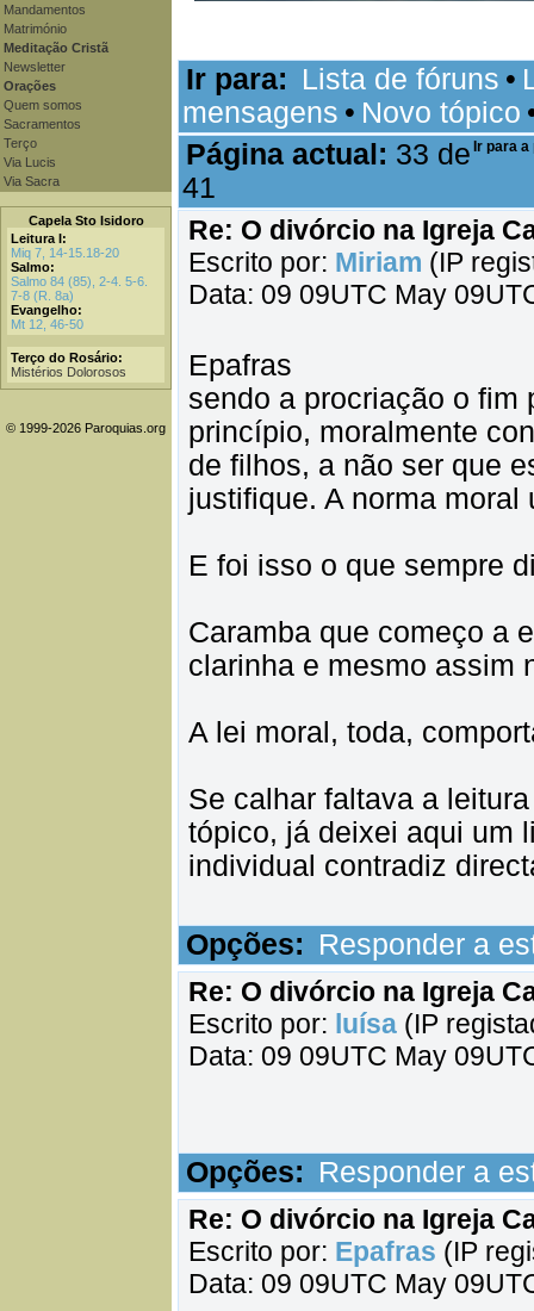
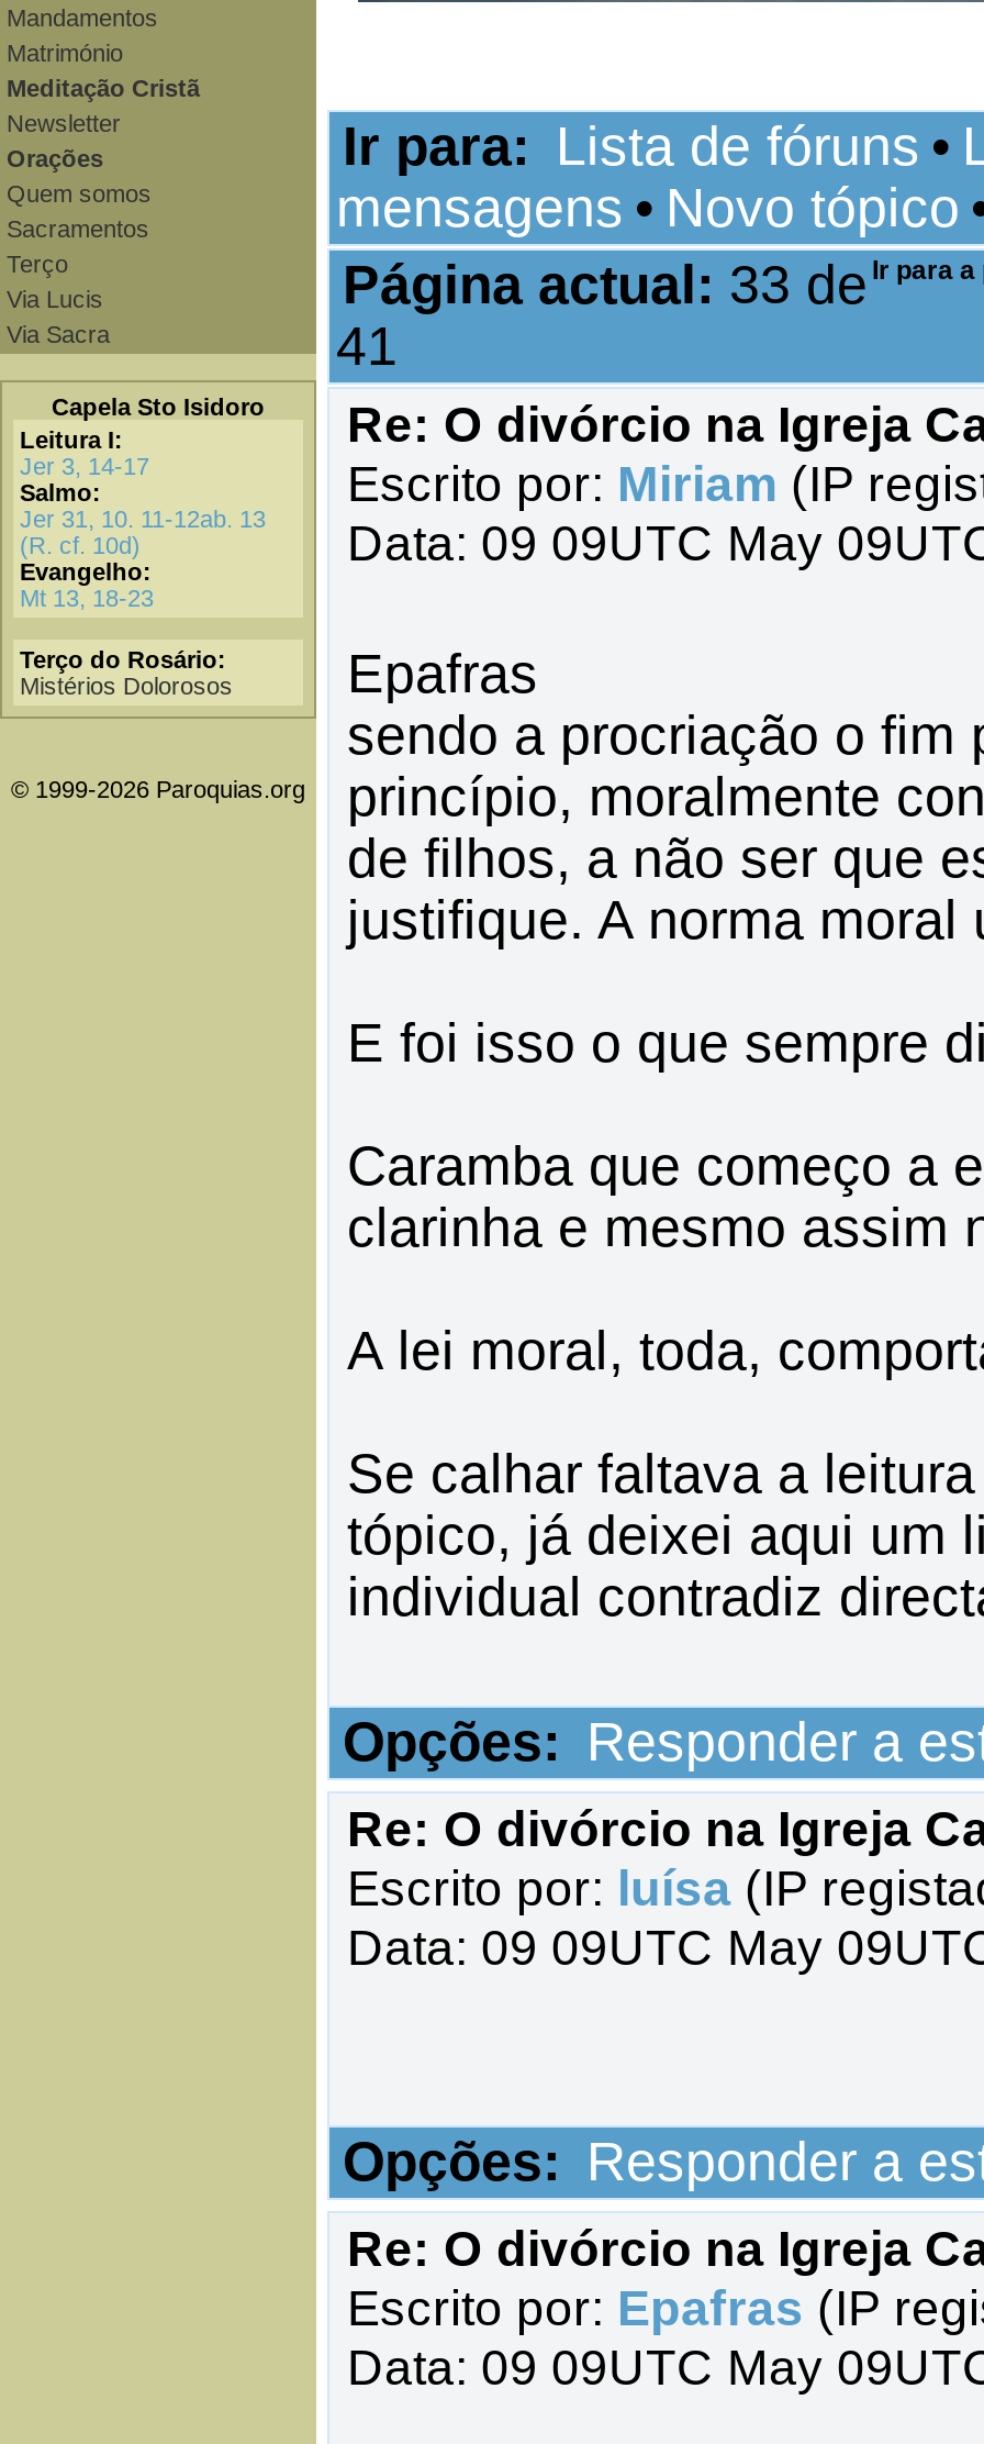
- Miq 7, 14-15.18-20
+ Jer 3, 14-17

- Salmo 84 (85), 2-4. 5-6.
- 7-8 (R. 8a)
+ Jer 31, 10. 11-12ab. 13
+ (R. cf. 10d)

- Mt 12, 46-50
+ Mt 13, 18-23
